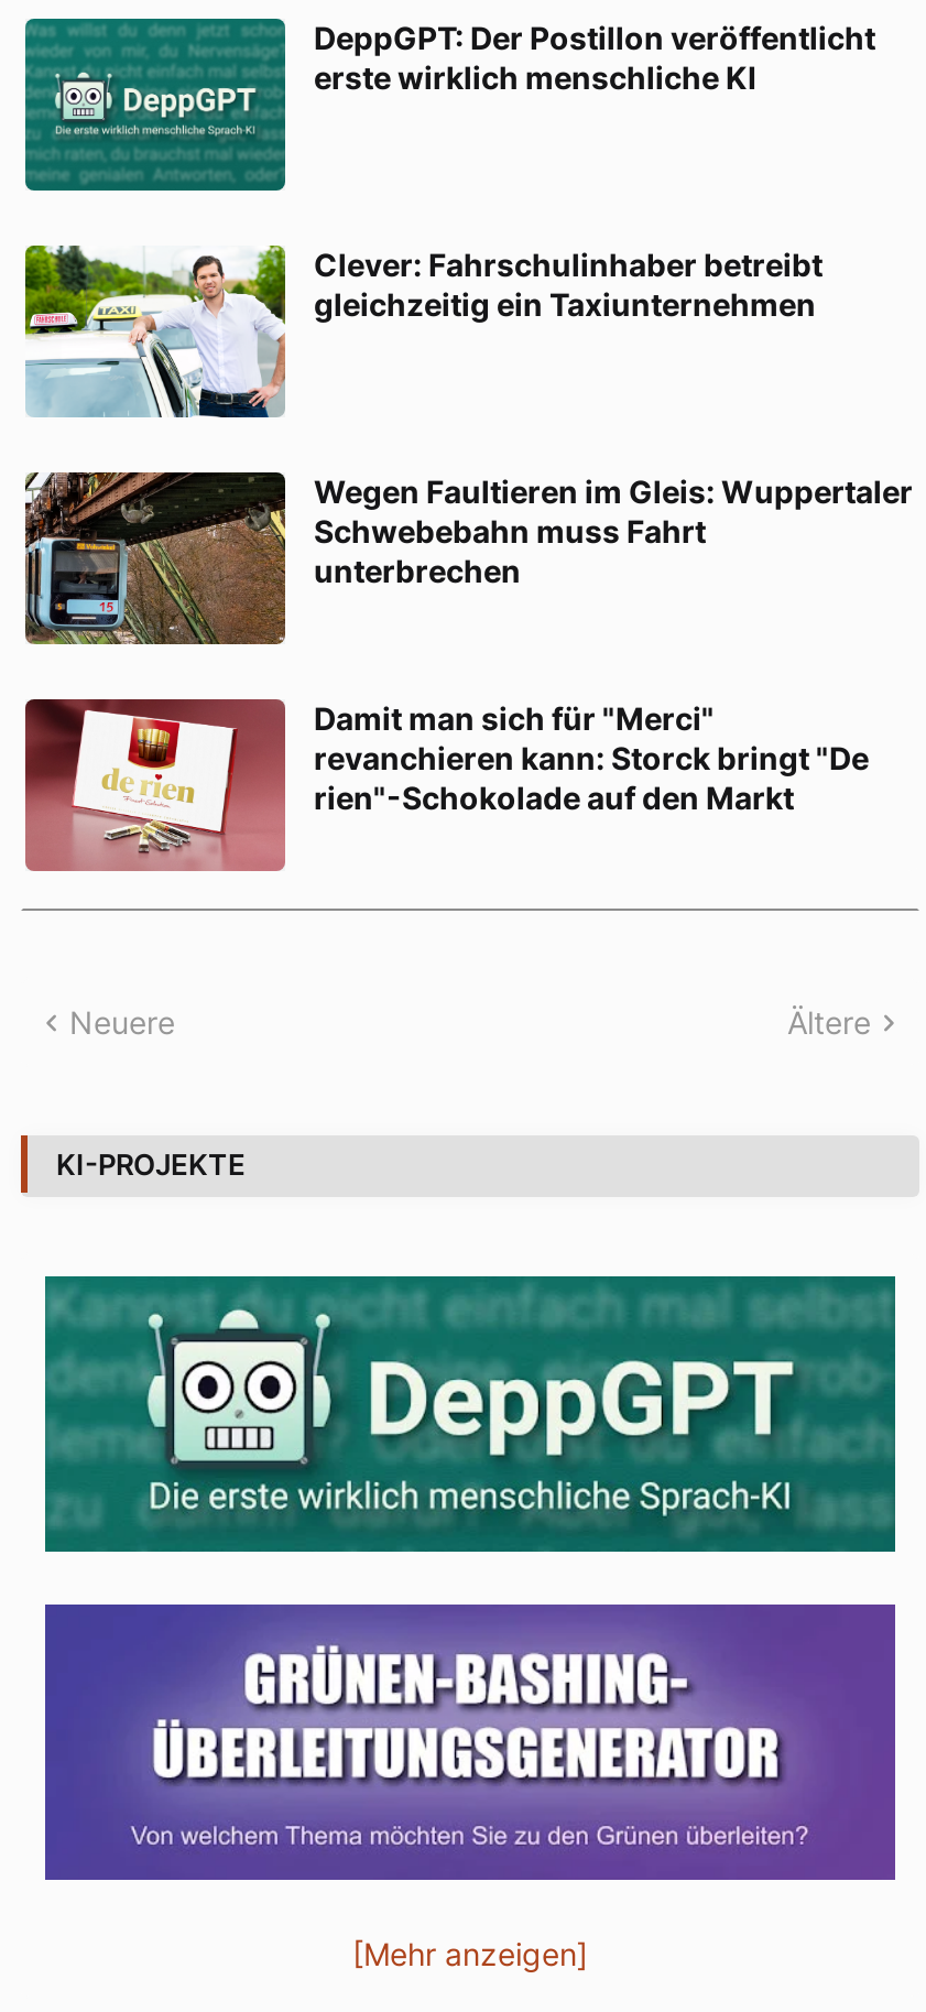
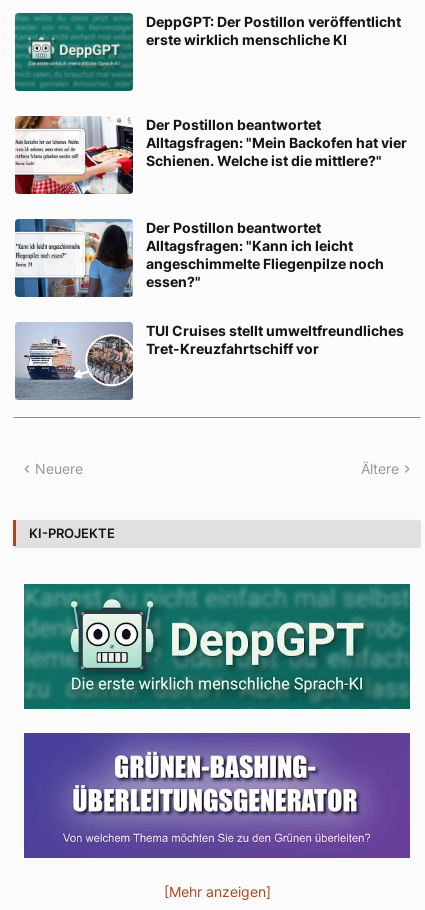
- [image]
- Clever: Fahrschulinhaber betreibt
- gleichzeitig ein Taxiunternehmen
+ [image]
+ Der Postillon beantwortet
+ Alltagsfragen: "Mein Backofen hat vier
+ Schienen. Welche ist die mittlere?"

- [image]
- Wegen Faultieren im Gleis: Wuppertaler
- Schwebebahn muss Fahrt
- unterbrechen
+ [image]
+ Der Postillon beantwortet
+ Alltagsfragen: "Kann ich leicht
+ angeschimmelte Fliegenpilze noch
+ essen?"

- [image]
- Damit man sich für "Merci"
- revanchieren kann: Storck bringt "De
- rien"-Schokolade auf den Markt
+ [image]
+ TUI Cruises stellt umweltfreundliches
+ Tret-Kreuzfahrtschiff vor
